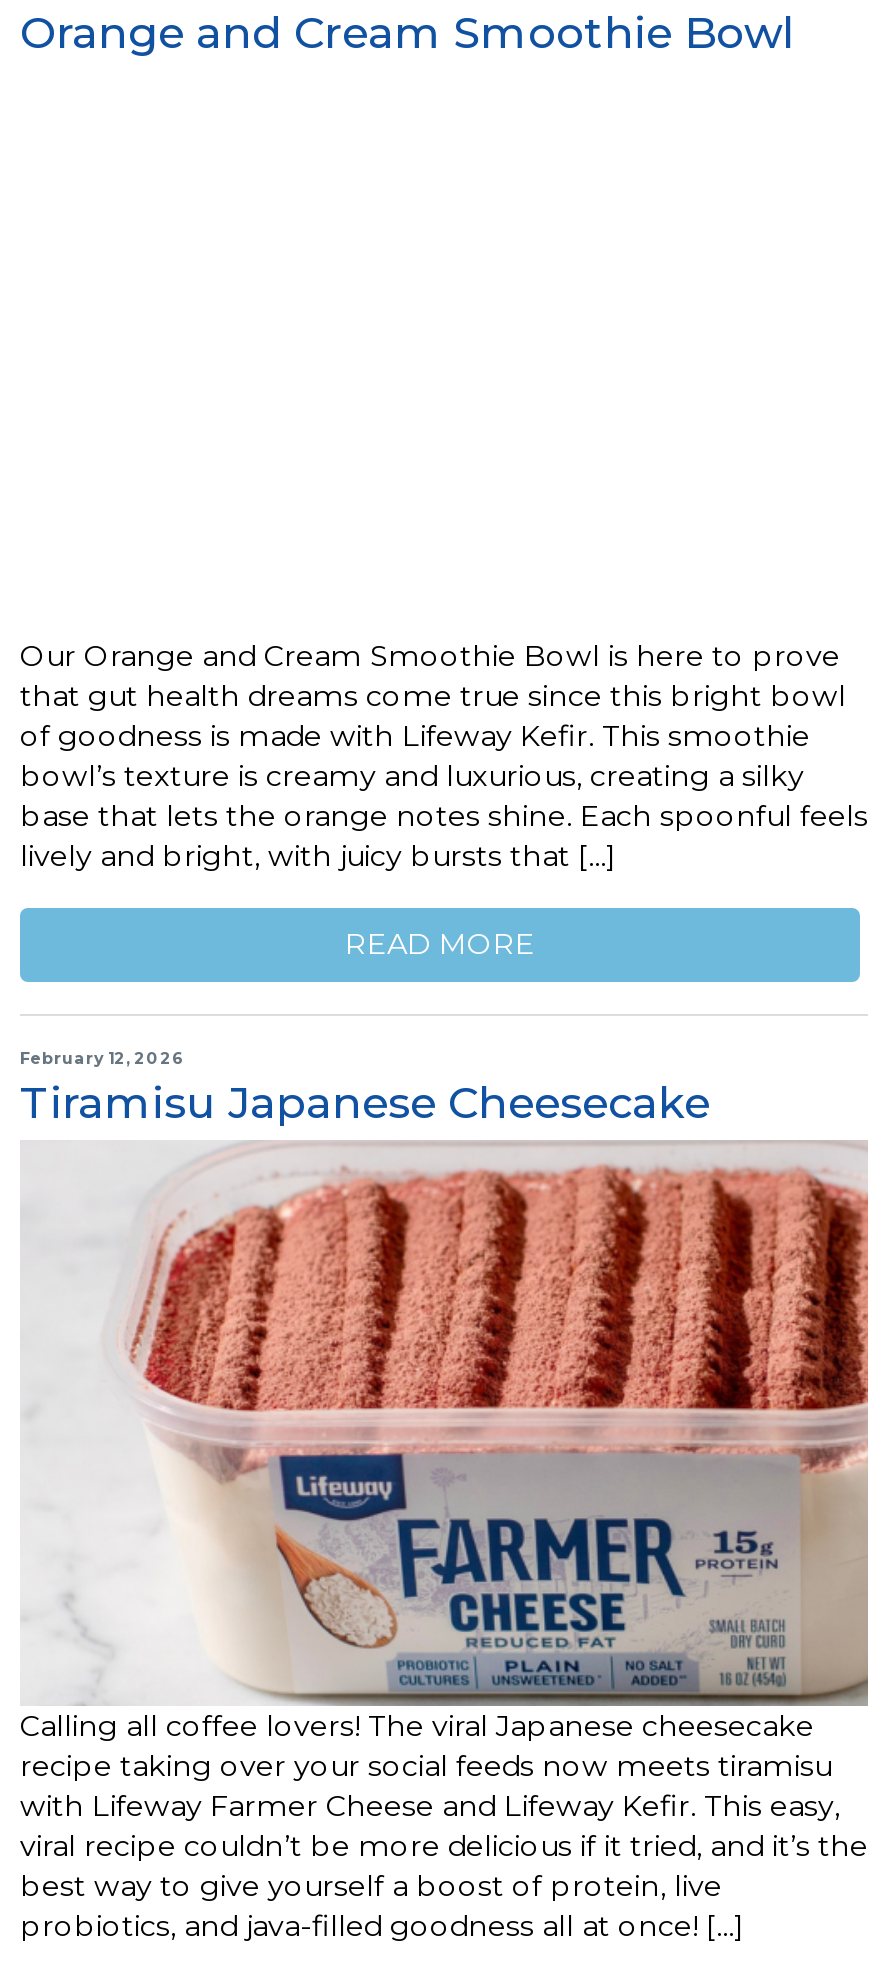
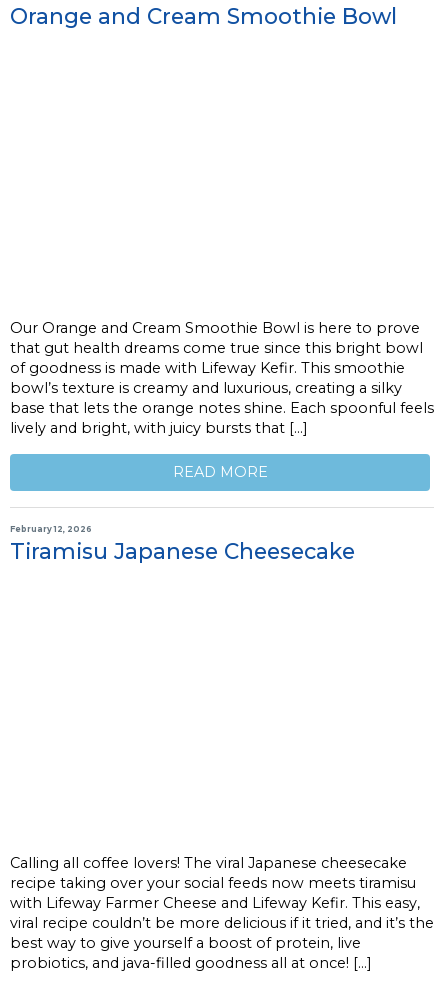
- [image]
